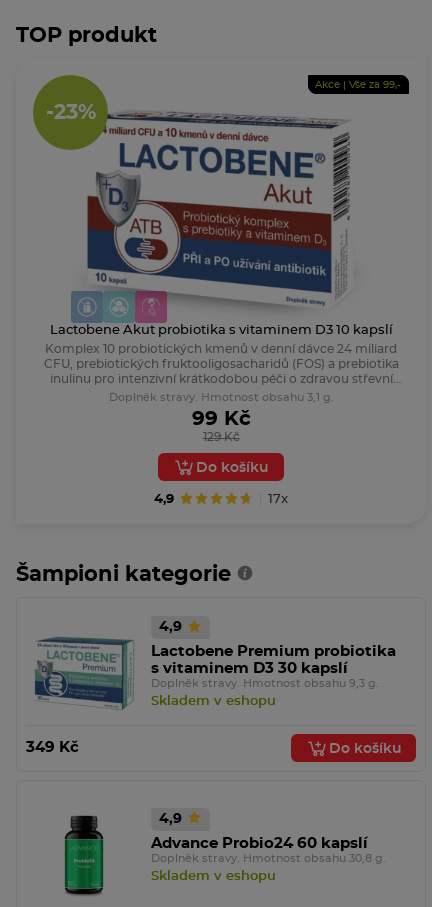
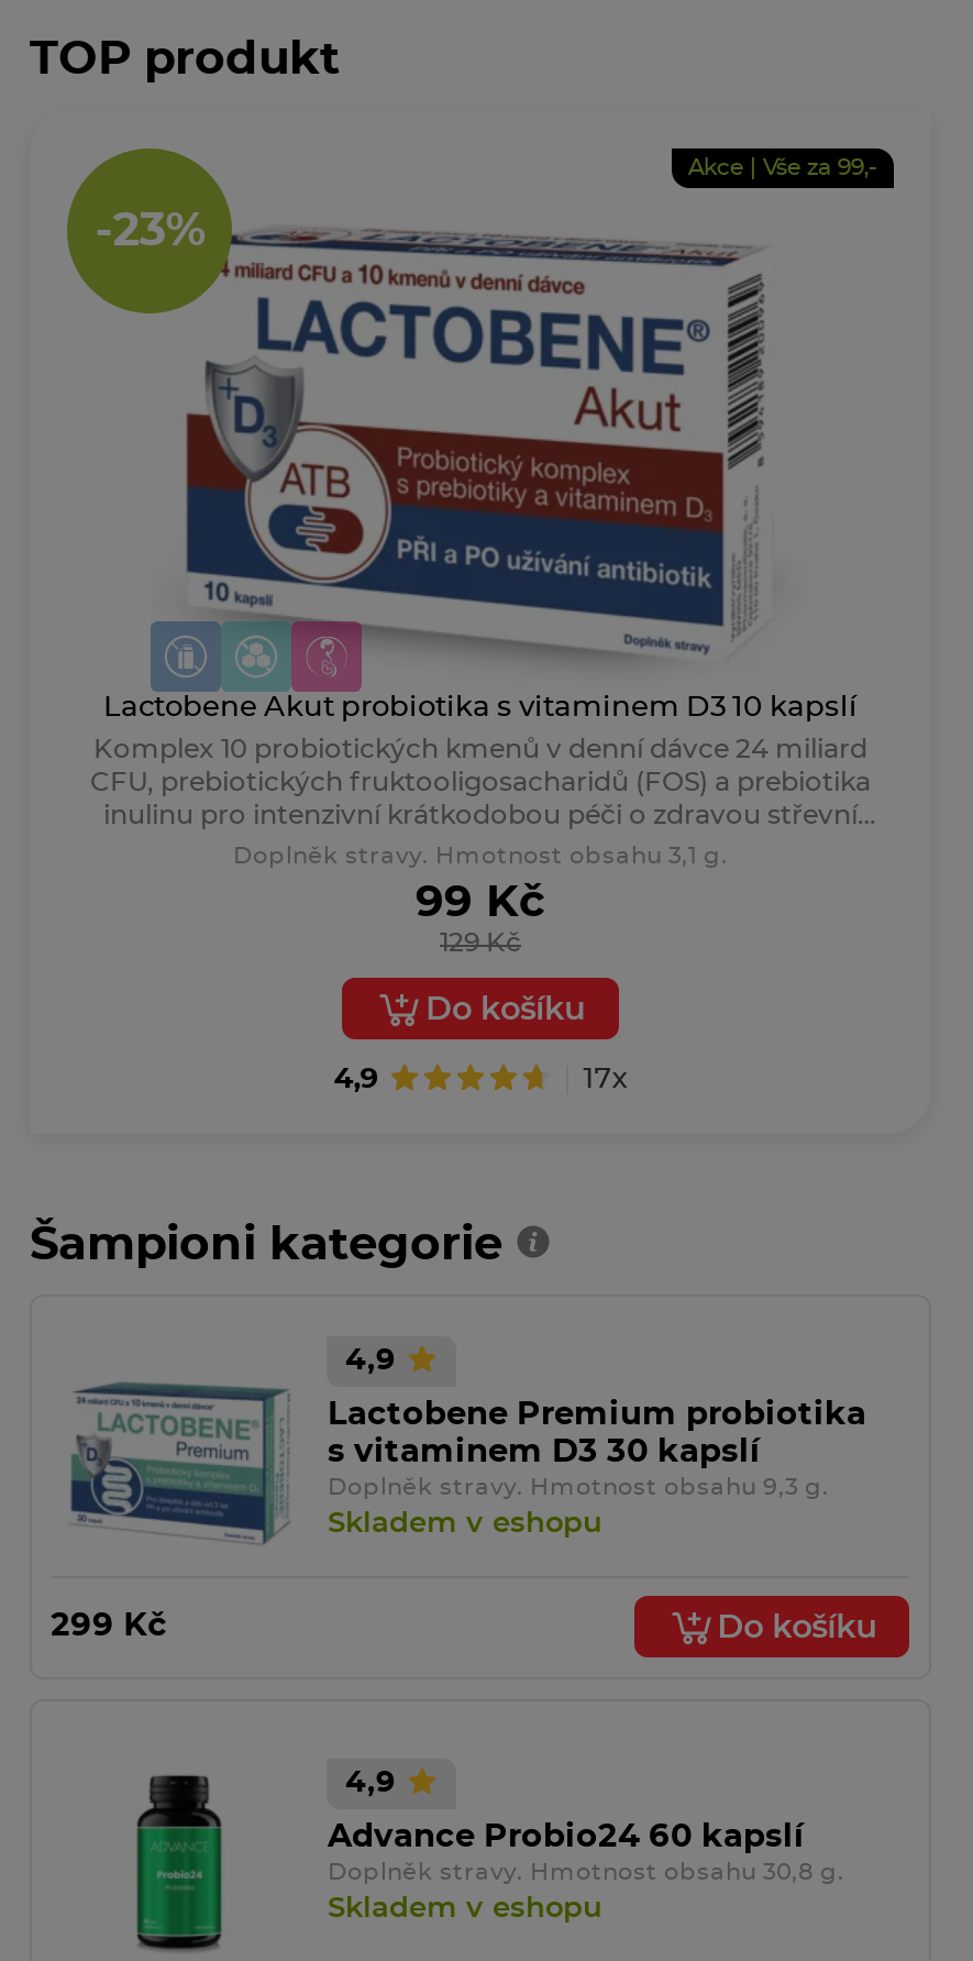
- 349 Kč
+ 299 Kč
